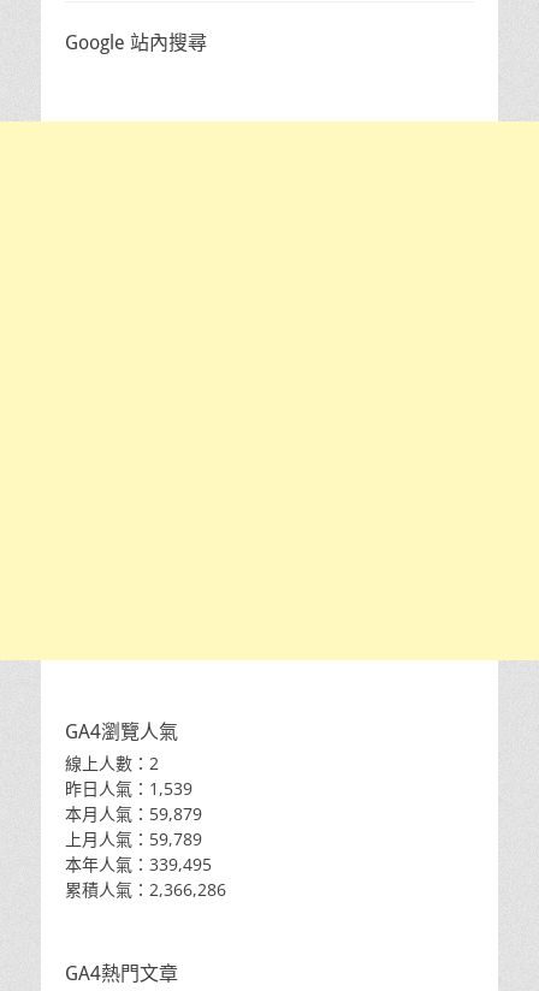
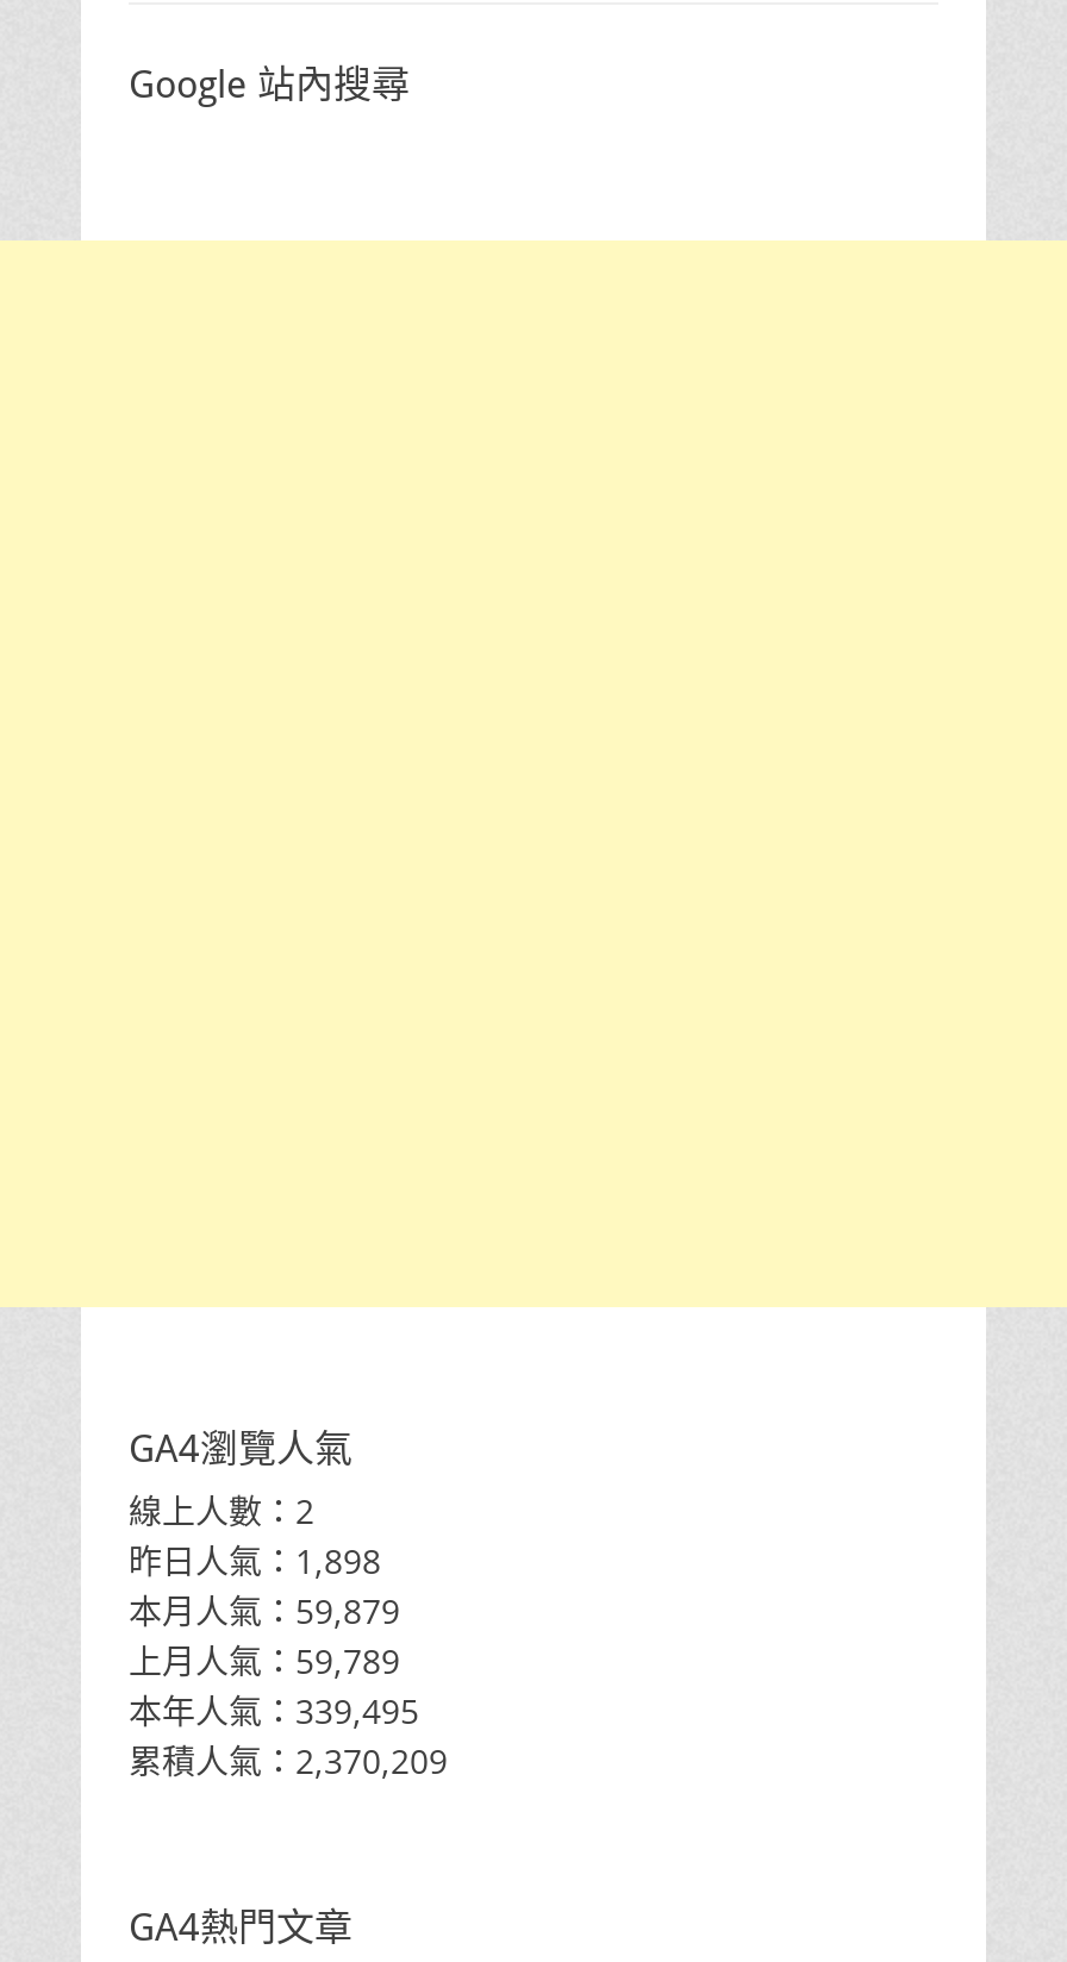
- 昨日人氣：1,539
+ 昨日人氣：1,898

- 累積人氣：2,366,286
+ 累積人氣：2,370,209
